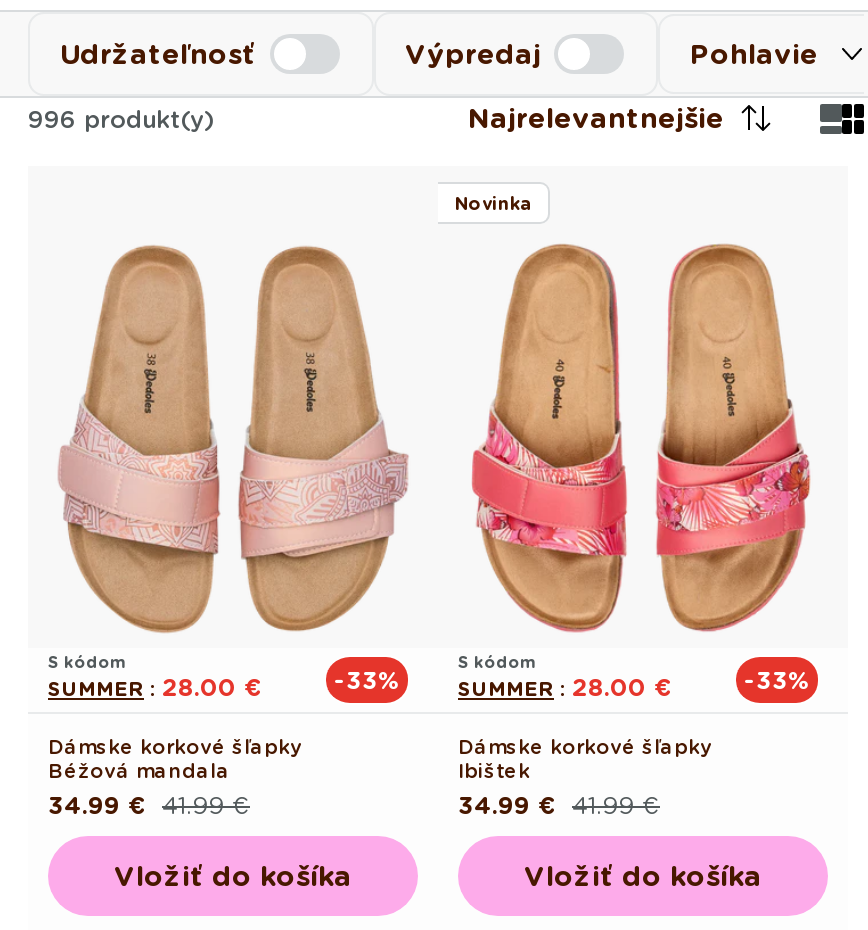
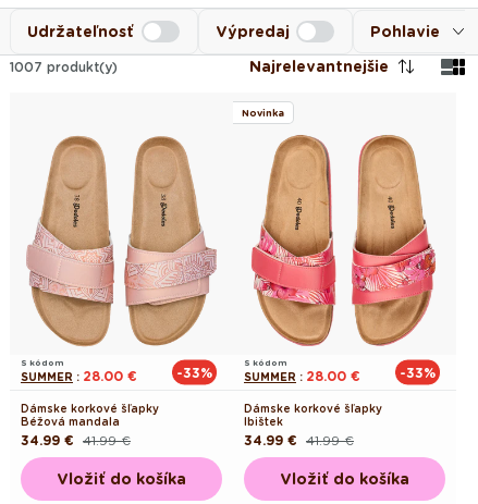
- 996 produkt(y)
+ 1007 produkt(y)
